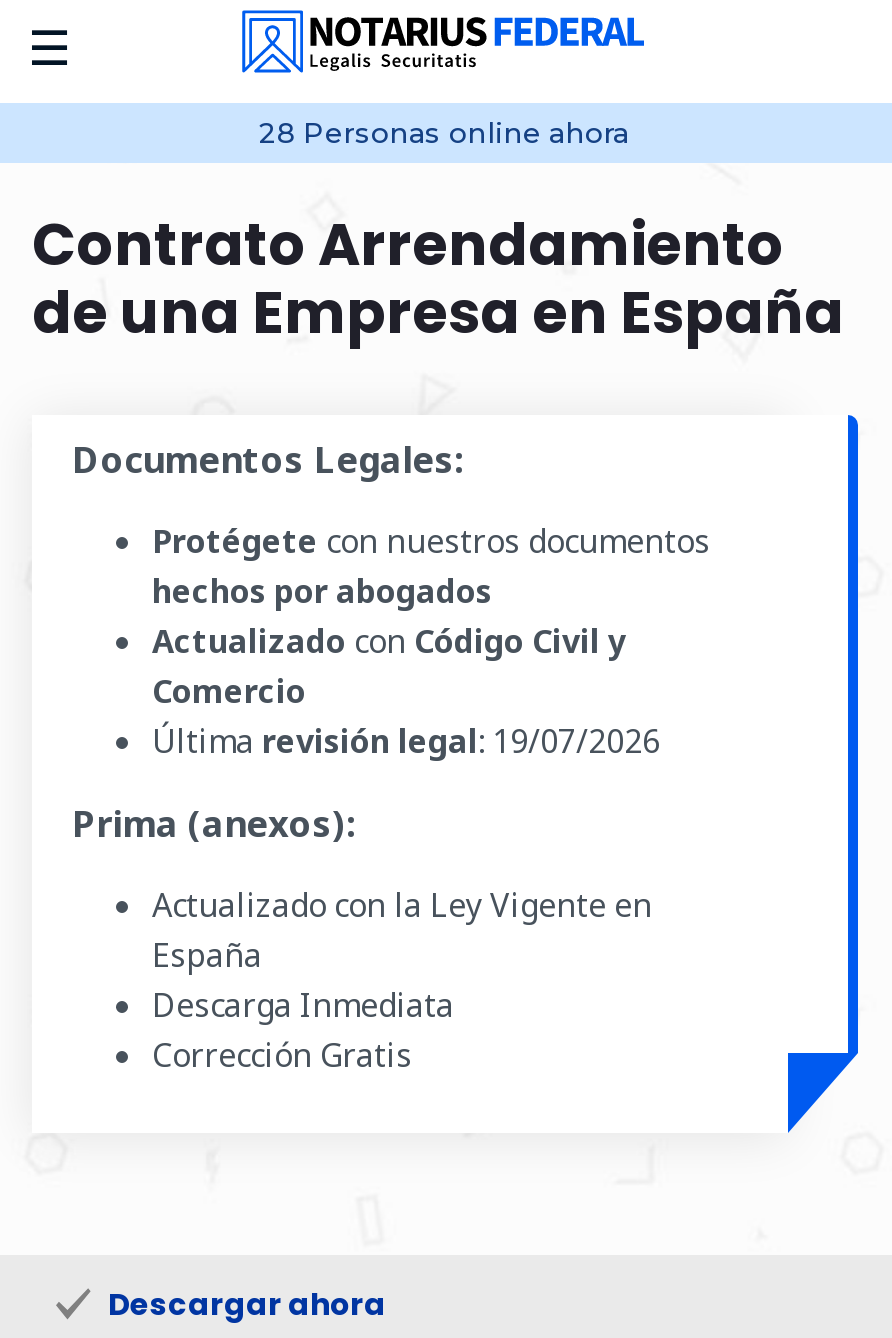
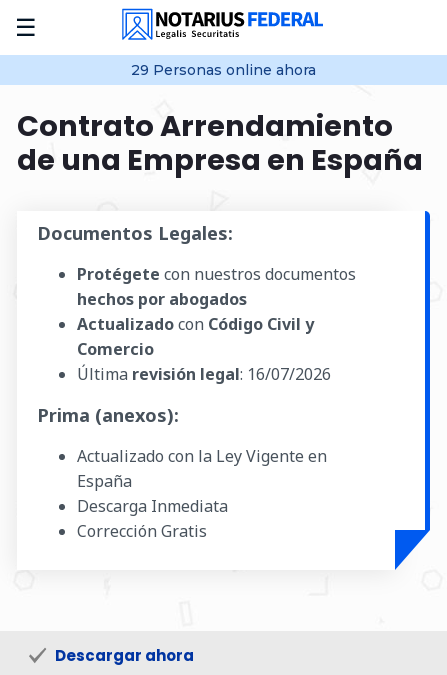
- Última revisión legal: 19/07/2026
+ Última revisión legal: 16/07/2026
